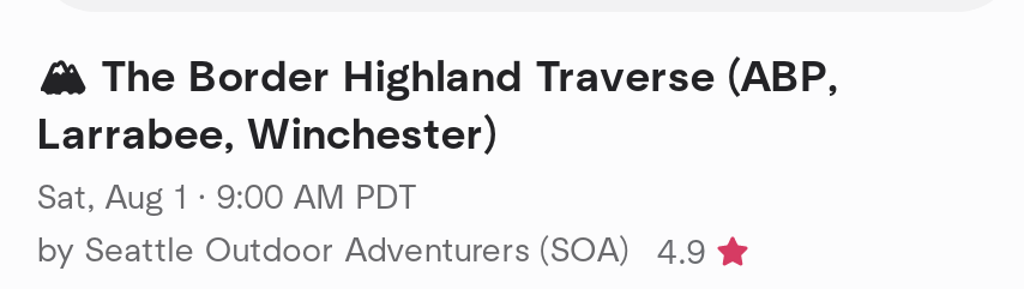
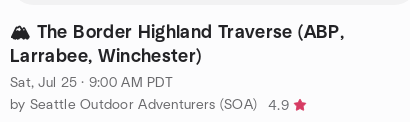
- Sat, Aug 1 · 9:00 AM PDT
+ Sat, Jul 25 · 9:00 AM PDT
